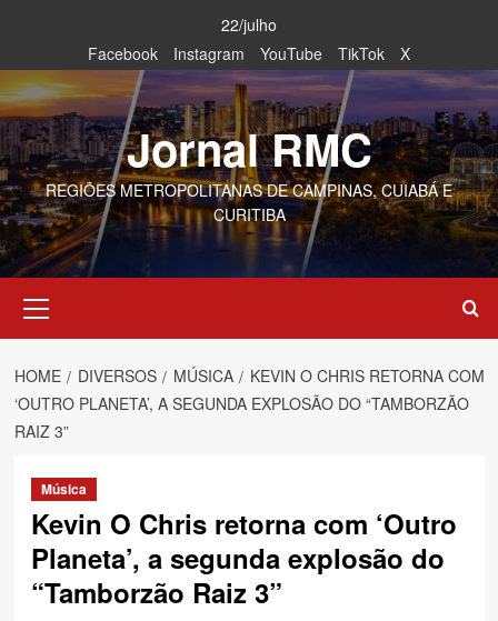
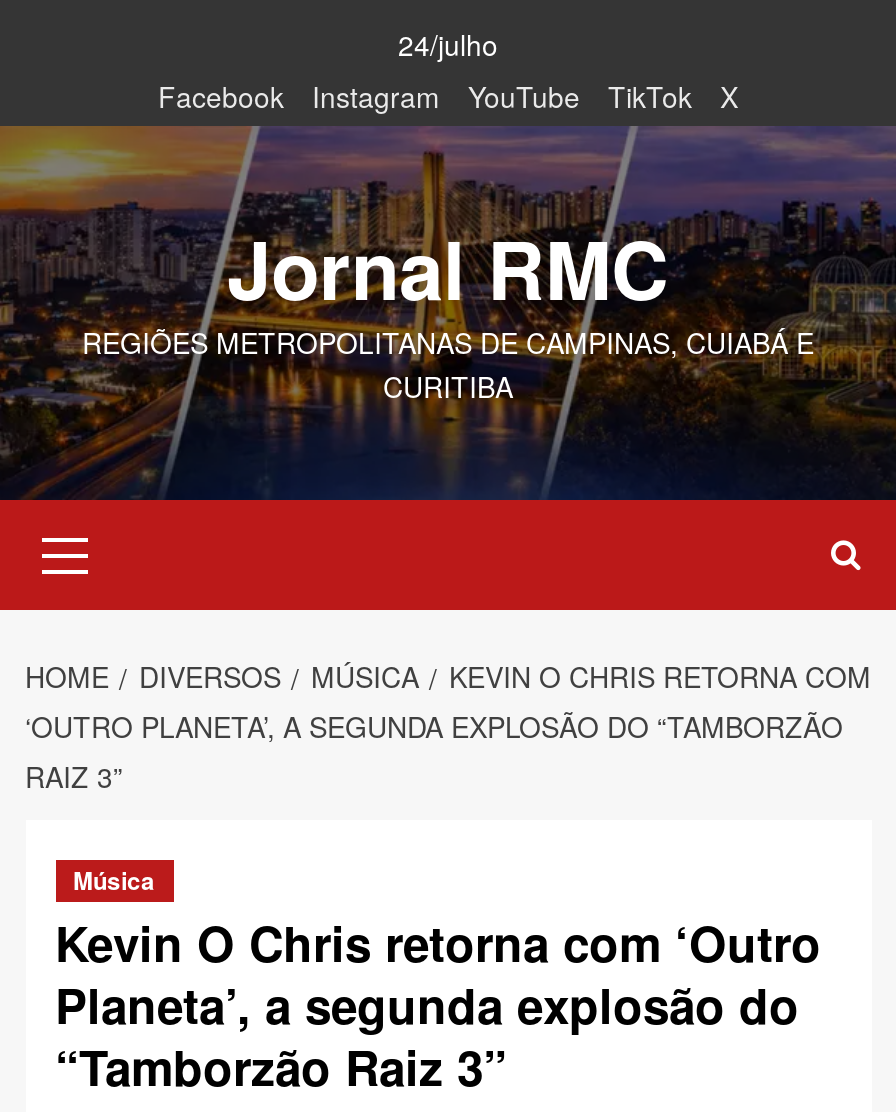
- 22/julho
+ 24/julho
